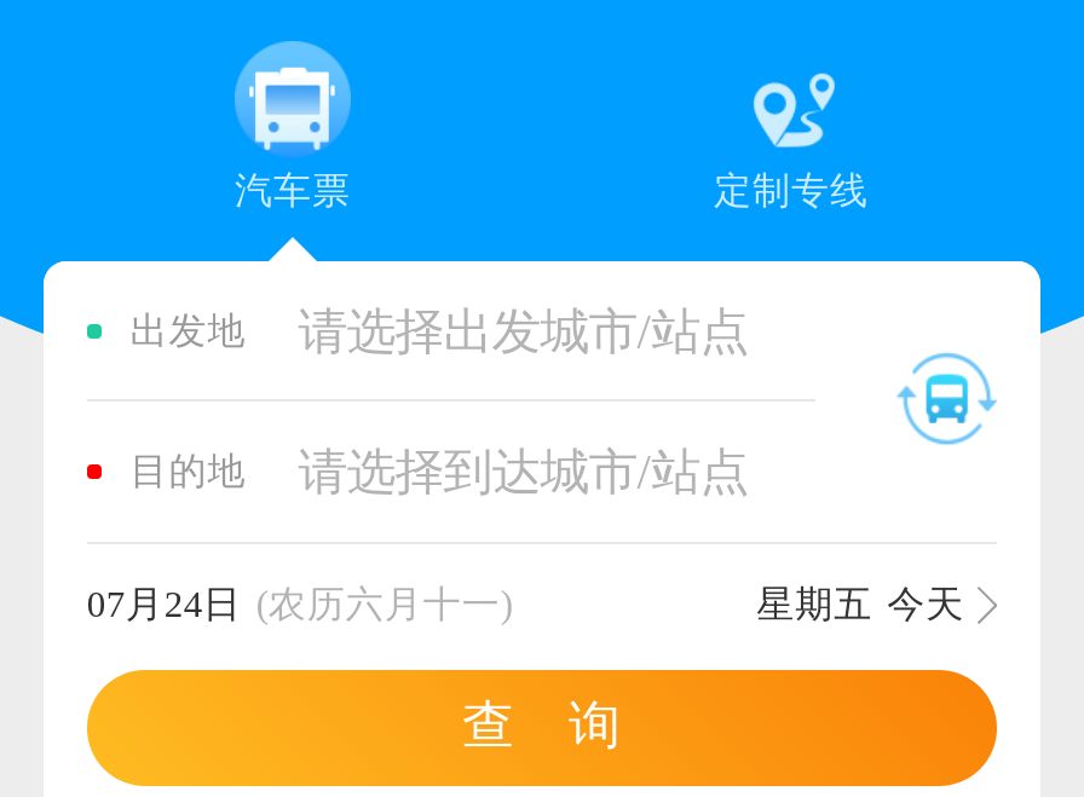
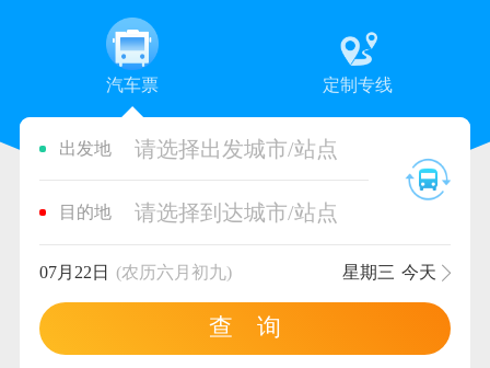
- 07月24日 (农历六月十一)
+ 07月22日 (农历六月初九)

- 星期五 今天
+ 星期三 今天
